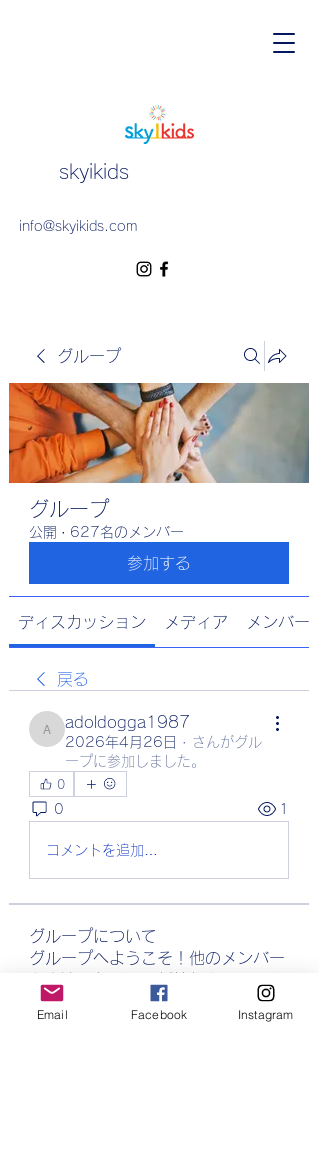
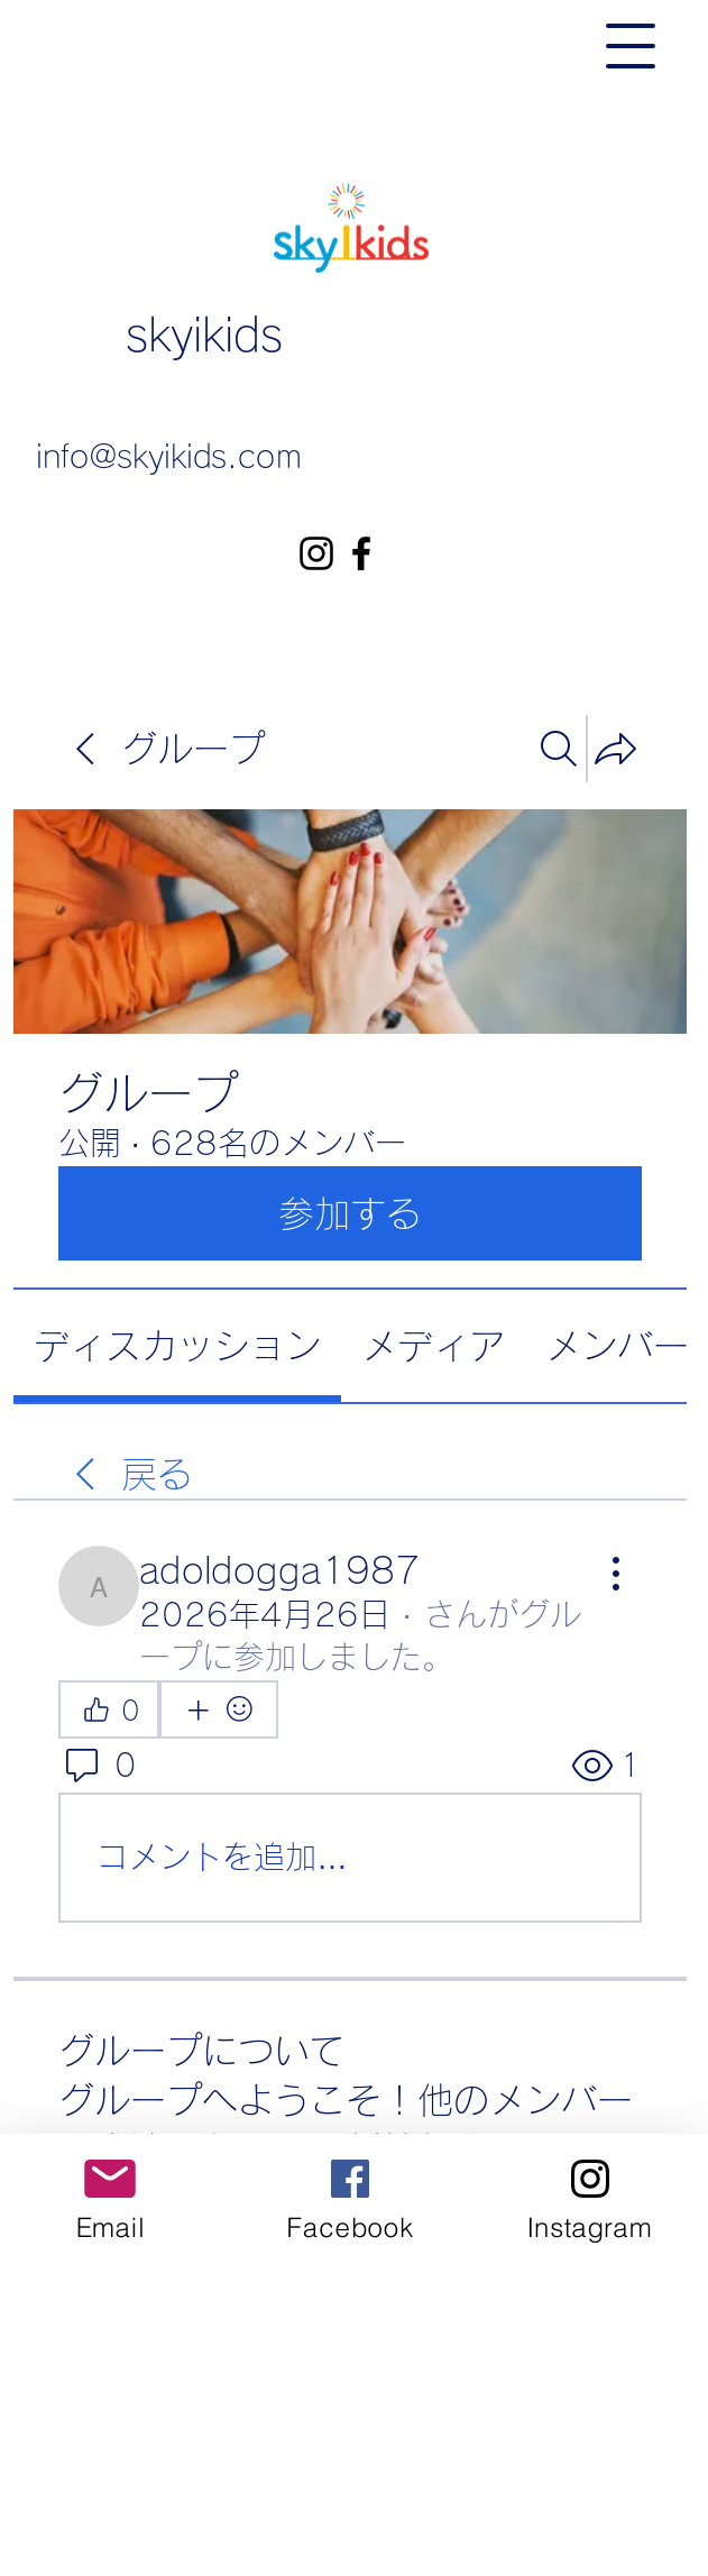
- 公開 · 627名のメンバー
+ 公開 · 628名のメンバー
